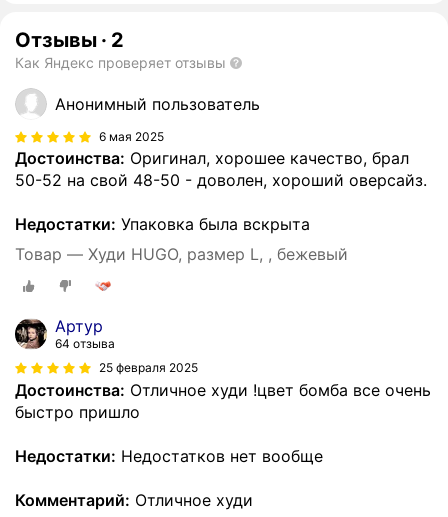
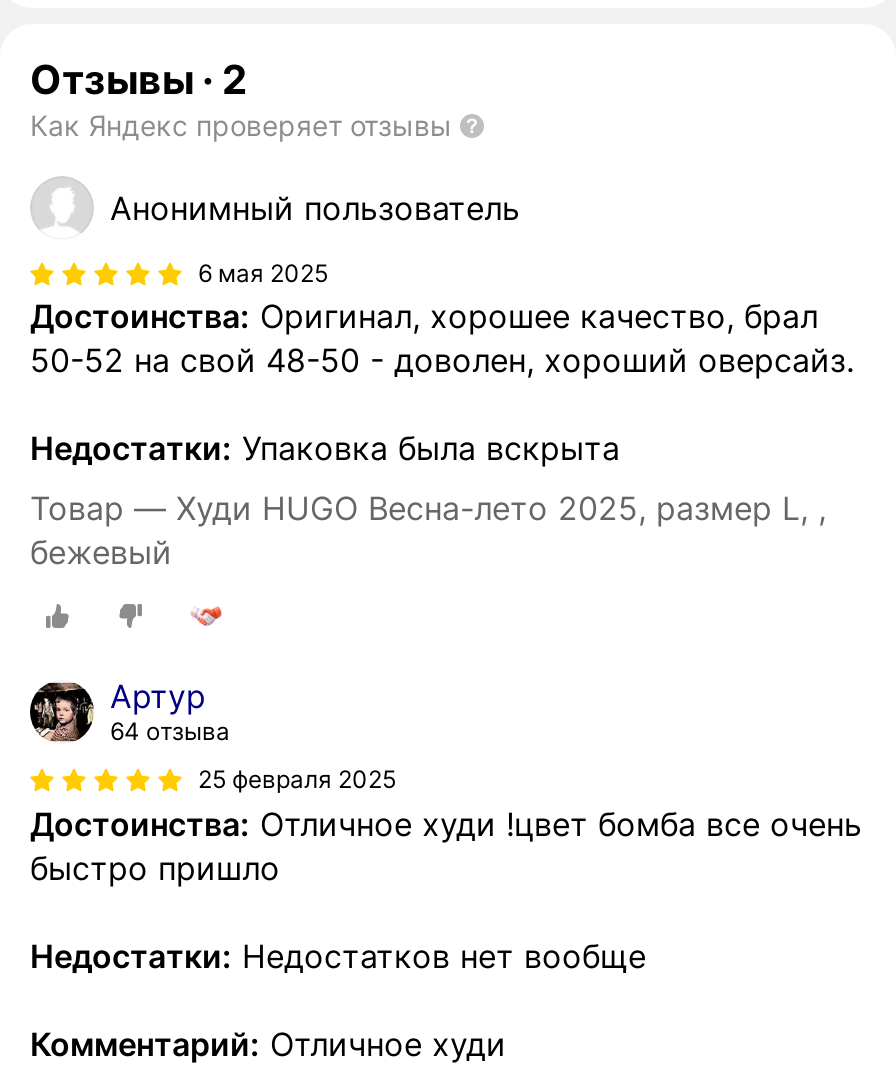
- Товар — Худи HUGO, размер L, , бежевый
+ Товар — Худи HUGO Весна-лето 2025, размер L, ,
+ бежевый
